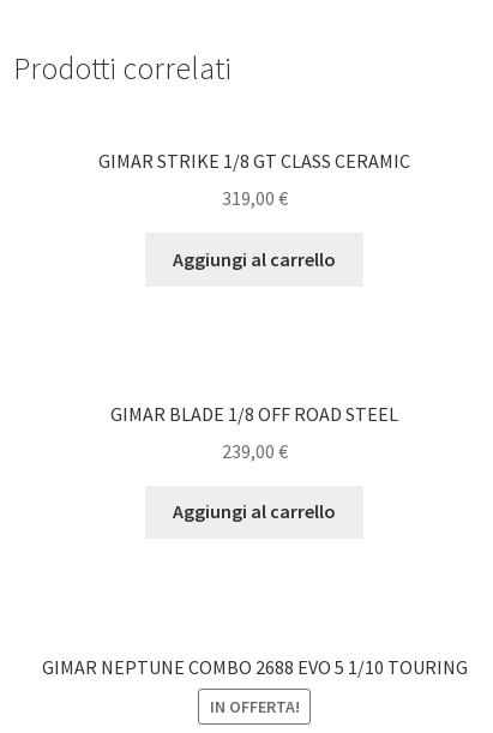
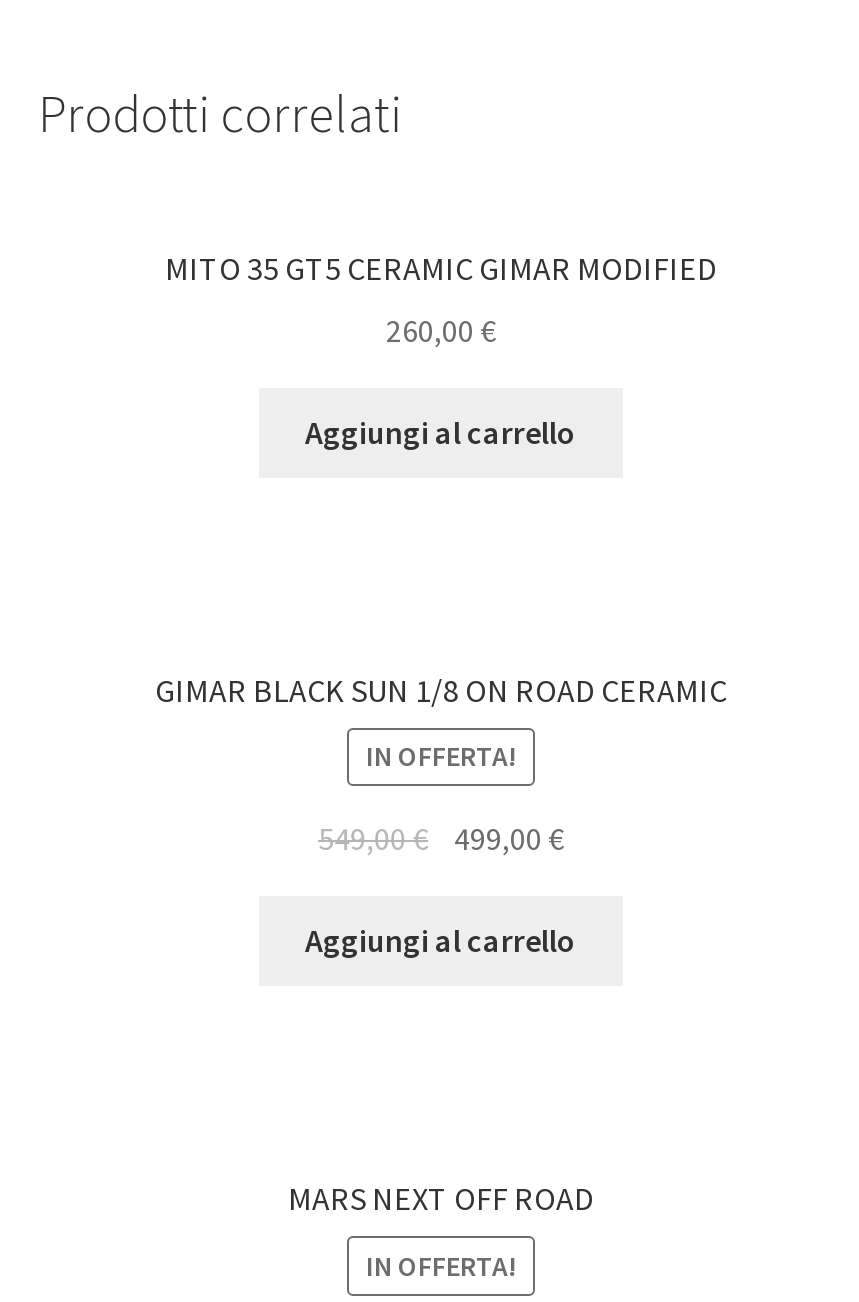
- GIMAR STRIKE 1/8 GT CLASS CERAMIC
+ MITO 35 GT5 CERAMIC GIMAR MODIFIED

- 319,00 €
+ 260,00 €

- GIMAR BLADE 1/8 OFF ROAD STEEL
- 239,00 €
+ GIMAR BLACK SUN 1/8 ON ROAD CERAMIC
+ IN OFFERTA!
+ 549,00€
+ 499,00 €

- GIMAR NEPTUNE COMBO 2688 EVO 5 1/10 TOURING
+ MARS NEXT OFF ROAD
